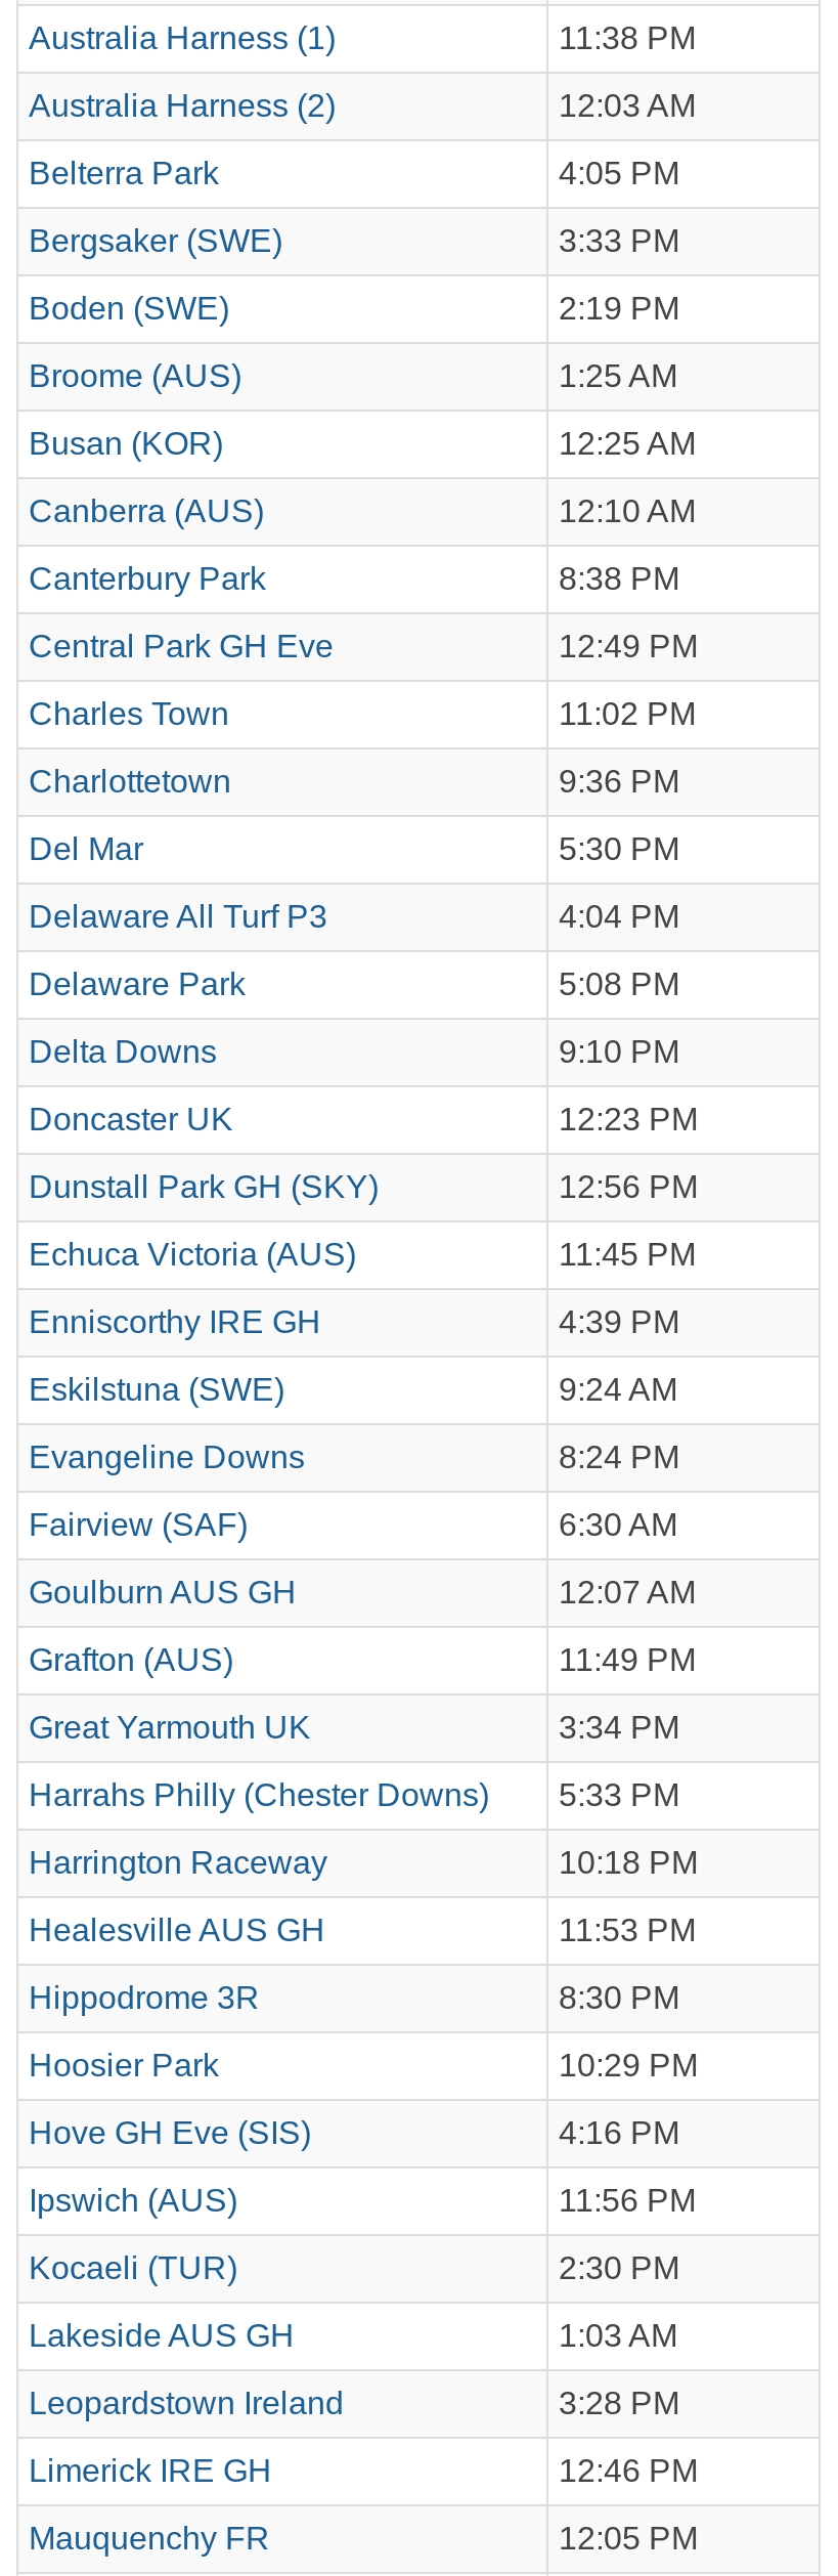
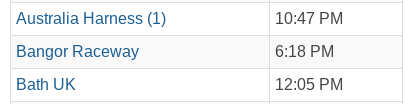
- 11:38 PM
- Australia Harness (2)
- 12:03 AM
- Belterra Park
- 4:05 PM
- Bergsaker (SWE)
- 3:33 PM
- Boden (SWE)
- 2:19 PM
- Broome (AUS)
- 1:25 AM
- Busan (KOR)
- 12:25 AM
- Canberra (AUS)
- 12:10 AM
- Canterbury Park
- 8:38 PM
- Central Park GH Eve
- 12:49 PM
- Charles Town
- 11:02 PM
- Charlottetown
- 9:36 PM
- Del Mar
- 5:30 PM
- Delaware All Turf P3
- 4:04 PM
- Delaware Park
- 5:08 PM
- Delta Downs
- 9:10 PM
- Doncaster UK
- 12:23 PM
- Dunstall Park GH (SKY)
- 12:56 PM
- Echuca Victoria (AUS)
- 11:45 PM
- Enniscorthy IRE GH
- 4:39 PM
- Eskilstuna (SWE)
- 9:24 AM
- Evangeline Downs
- 8:24 PM
- Fairview (SAF)
- 6:30 AM
- Goulburn AUS GH
- 12:07 AM
- Grafton (AUS)
- 11:49 PM
- Great Yarmouth UK
- 3:34 PM
- Harrahs Philly (Chester Downs)
- 5:33 PM
- Harrington Raceway
- 10:18 PM
- Healesville AUS GH
- 11:53 PM
- Hippodrome 3R
- 8:30 PM
- Hoosier Park
- 10:29 PM
- Hove GH Eve (SIS)
- 4:16 PM
- Ipswich (AUS)
- 11:56 PM
- Kocaeli (TUR)
- 2:30 PM
- Lakeside AUS GH
- 1:03 AM
- Leopardstown Ireland
- 3:28 PM
- Limerick IRE GH
- 12:46 PM
- Mauquenchy FR
+ 10:47 PM
+ Bangor Raceway
+ 6:18 PM
+ Bath UK
